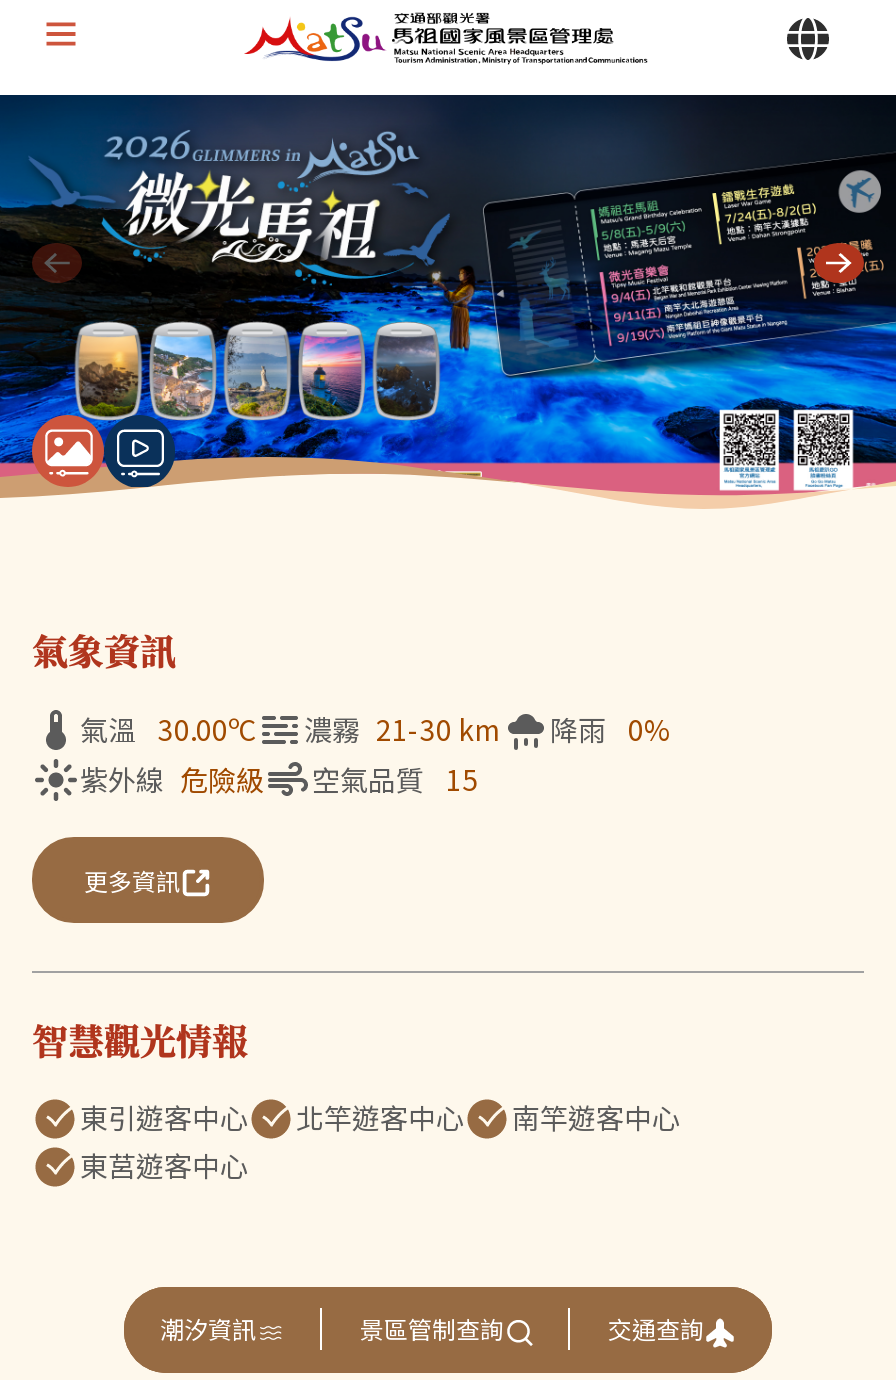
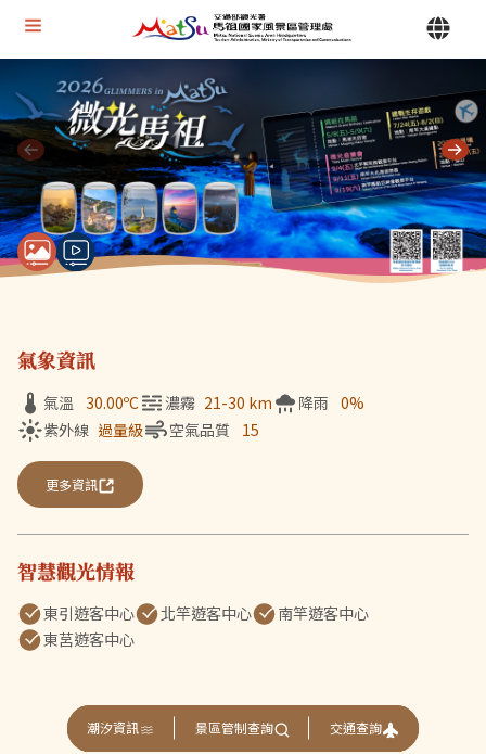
- 紫外線 危險級
+ 紫外線 過量級
